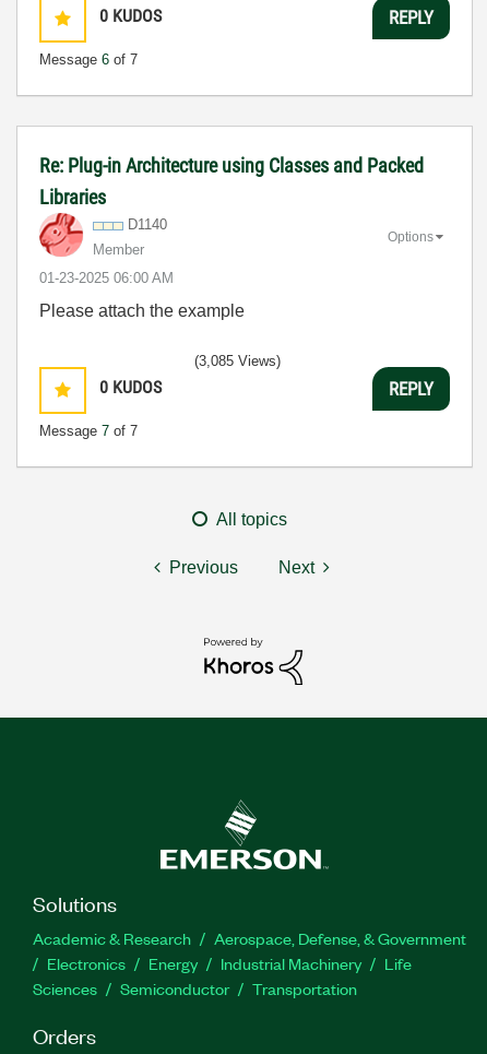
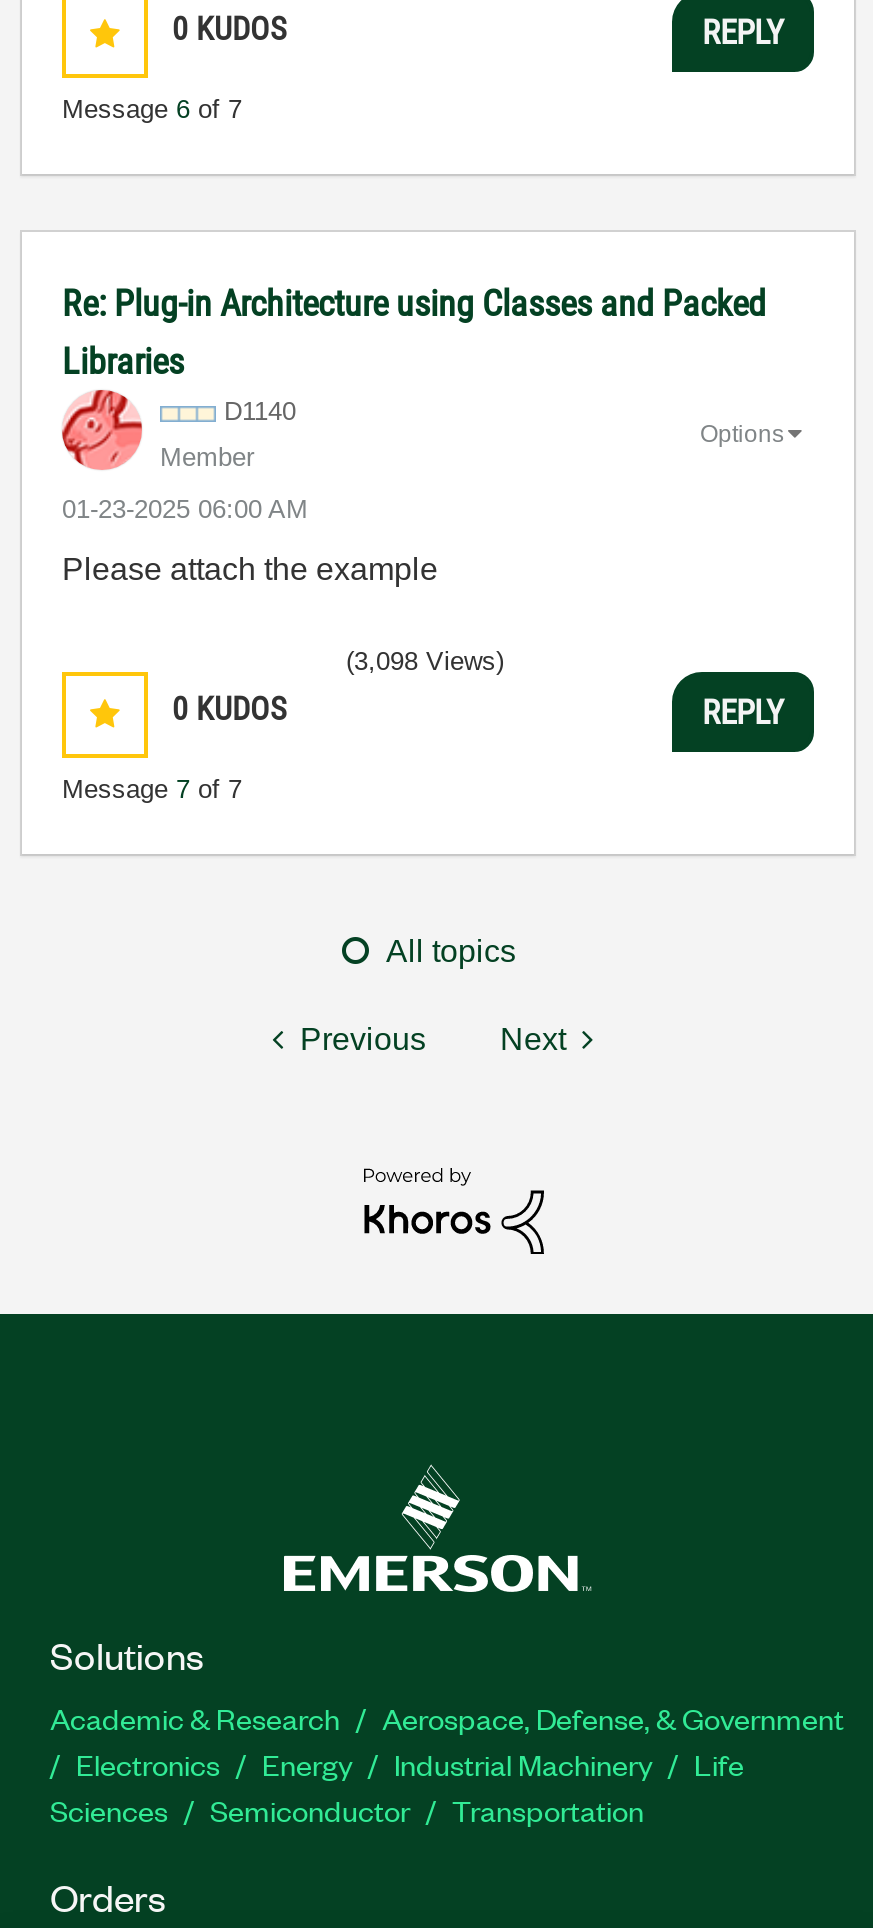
- (3,085 Views)
+ (3,098 Views)
